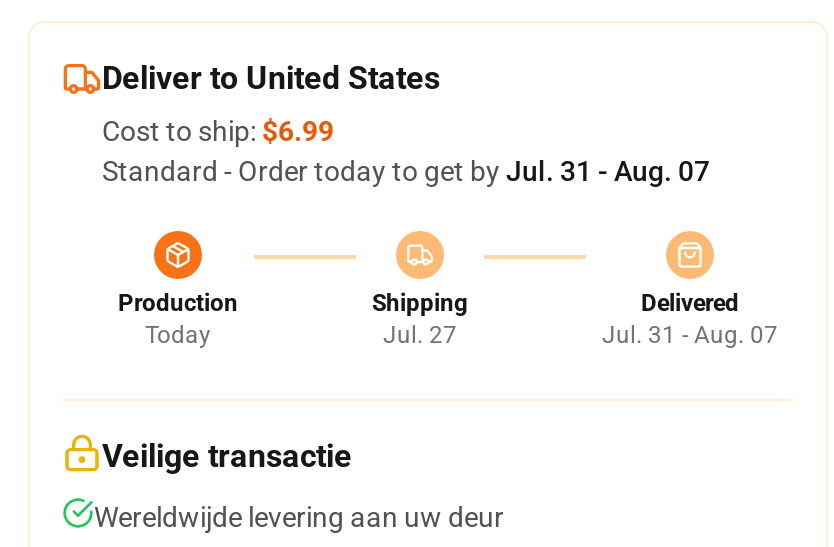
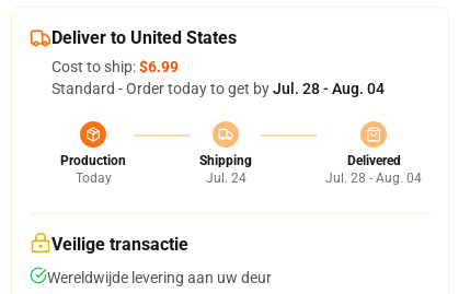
- Standard - Order today to get by Jul. 31 - Aug. 07
+ Standard - Order today to get by Jul. 28 - Aug. 04

- Jul. 27
+ Jul. 24

- Jul. 31 - Aug. 07
+ Jul. 28 - Aug. 04
